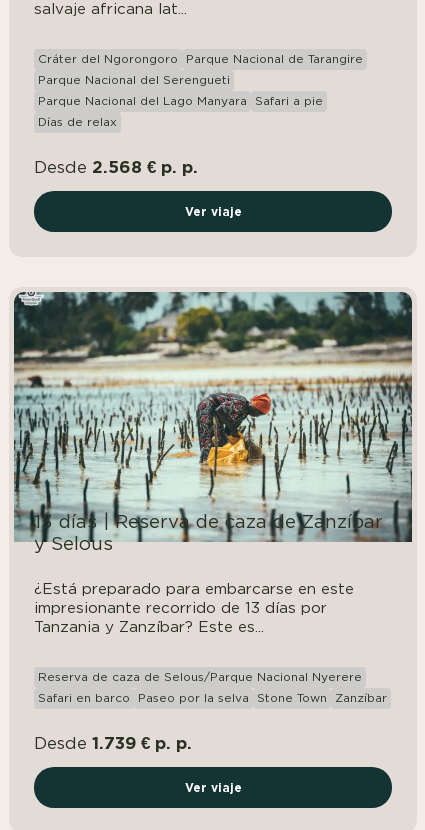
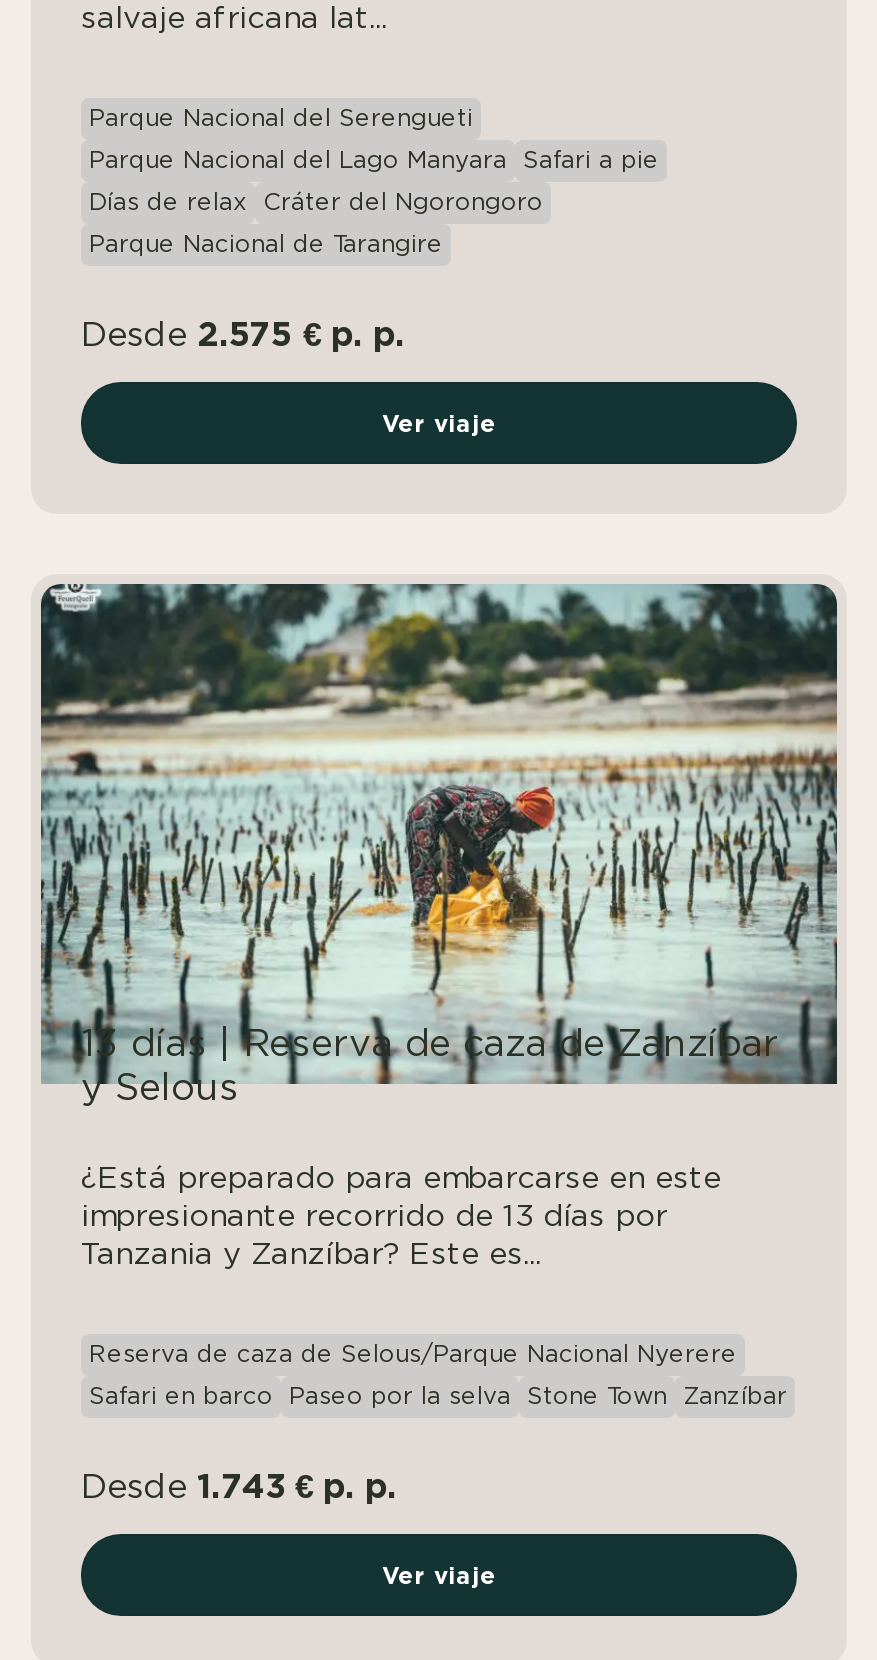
moved down: Cráter del Ngorongoro | Parque Nacional de Tarangire

moved up: Parque Nacional del Serengueti | Parque Nacional del Lago Manyara | Safari a pie | Días de relax

- Desde 2.568 € p. p.
+ Desde 2.575 € p. p.

- Desde 1.739 € p. p.
+ Desde 1.743 € p. p.
